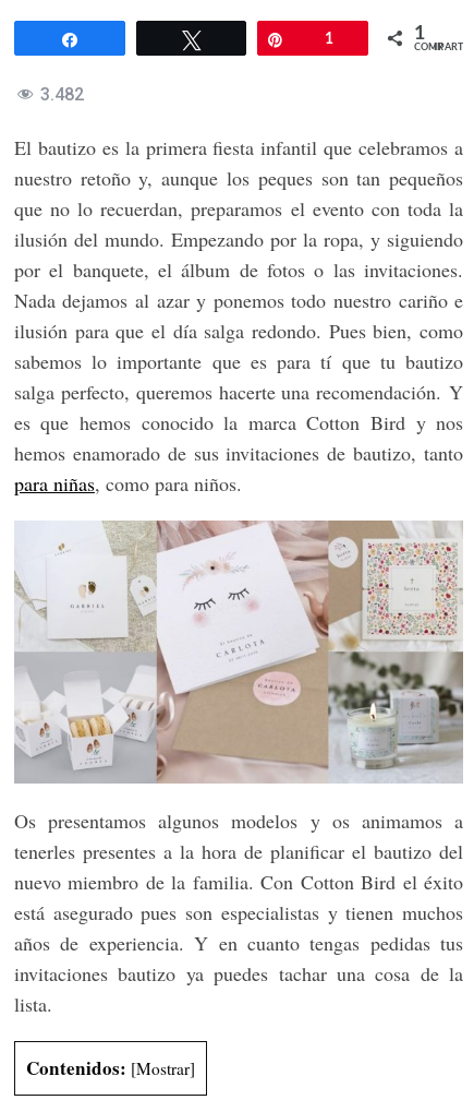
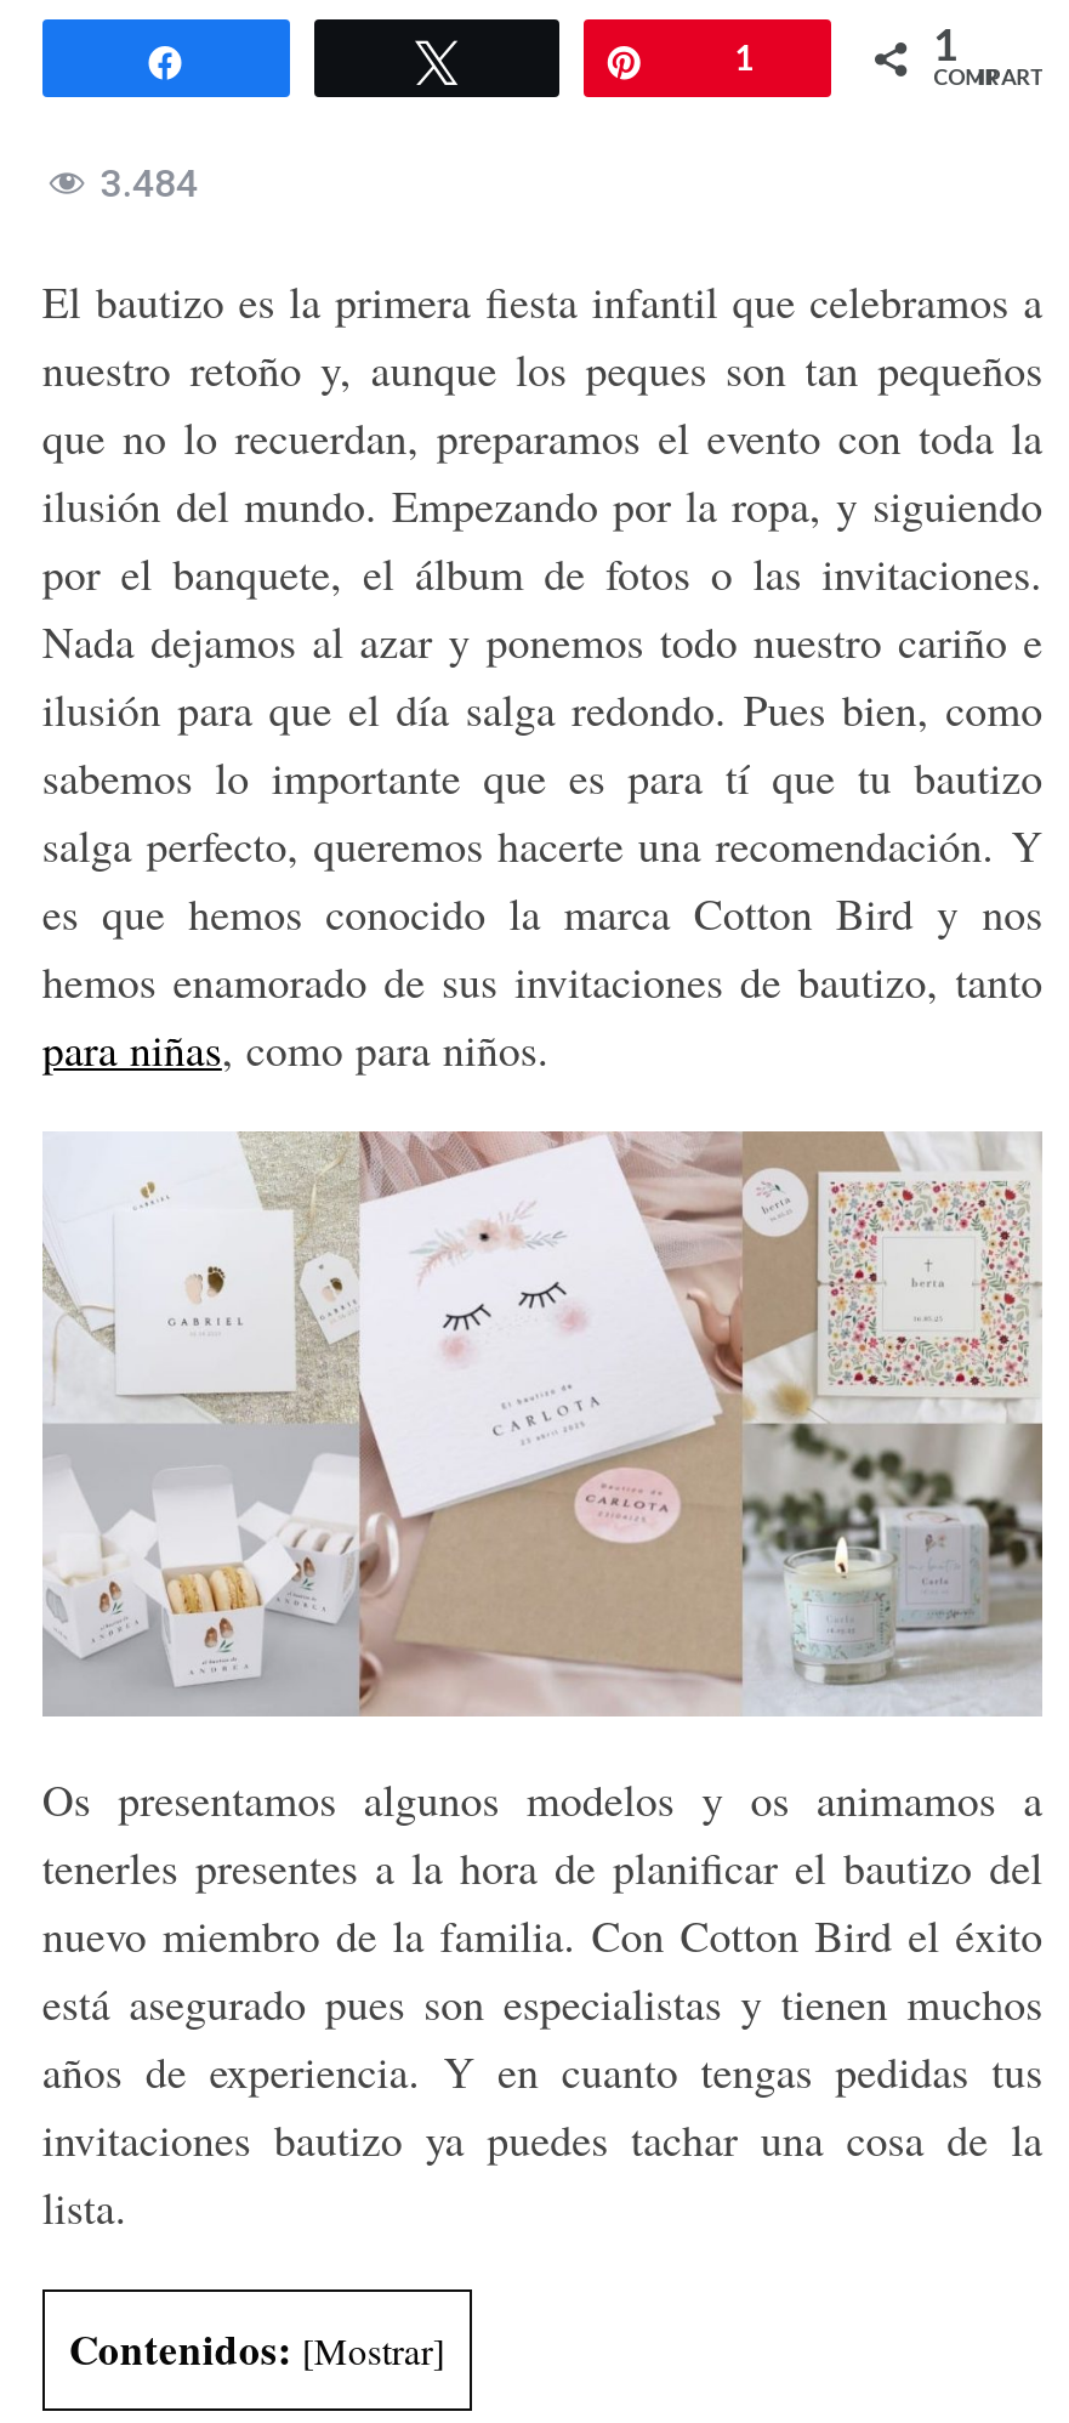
- 3.482
+ 3.484
